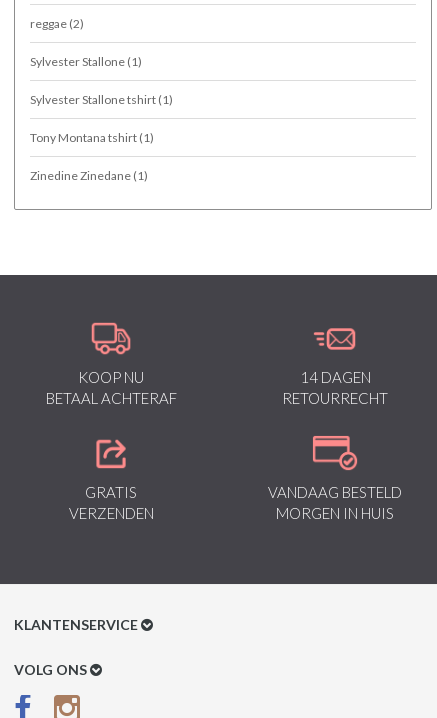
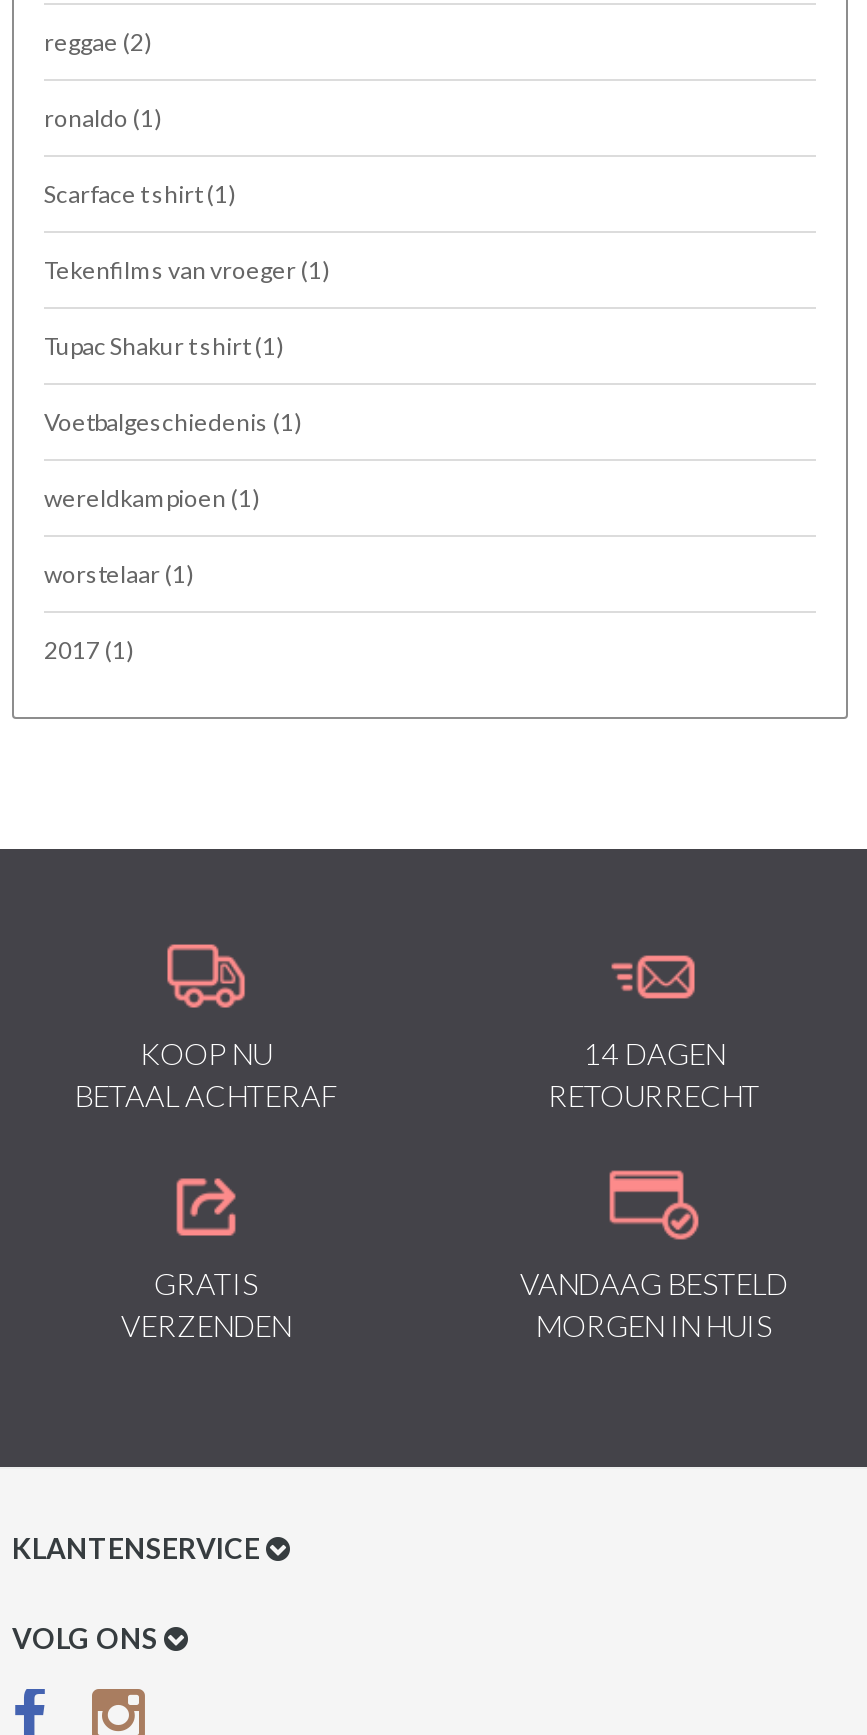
- Sylvester Stallone (1)
- Sylvester Stallone tshirt (1)
- Tony Montana tshirt (1)
- Zinedine Zinedane (1)
+ ronaldo (1)
+ Scarface t shirt(1)
+ Tekenfilms van vroeger (1)
+ Tupac Shakur t shirt(1)
+ Voetbalgeschiedenis (1)
+ wereldkampioen (1)
+ worstelaar (1)
+ 2017 (1)
